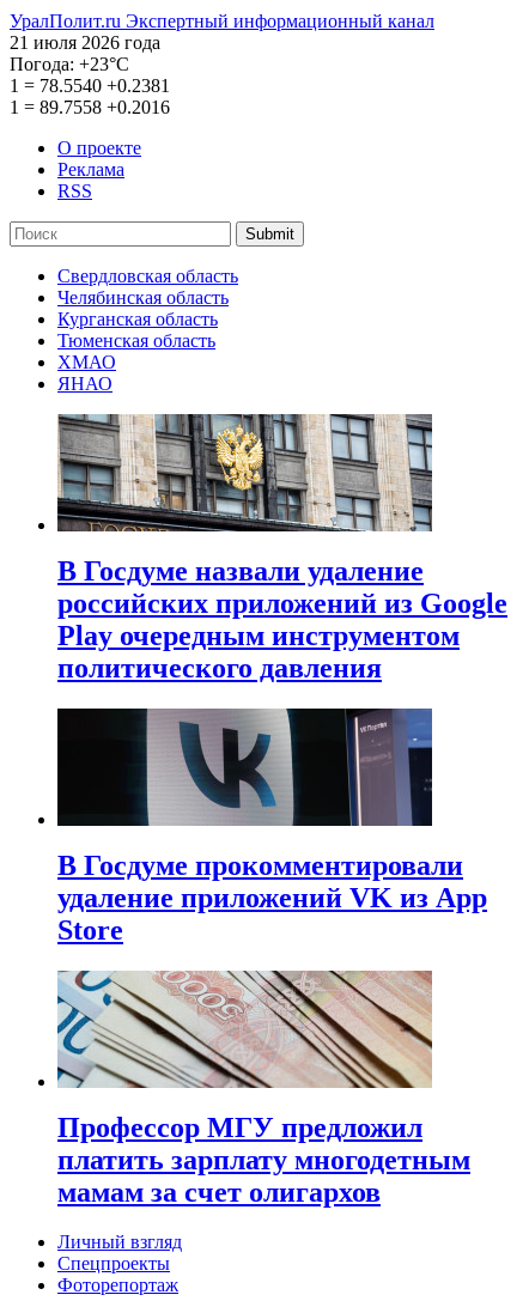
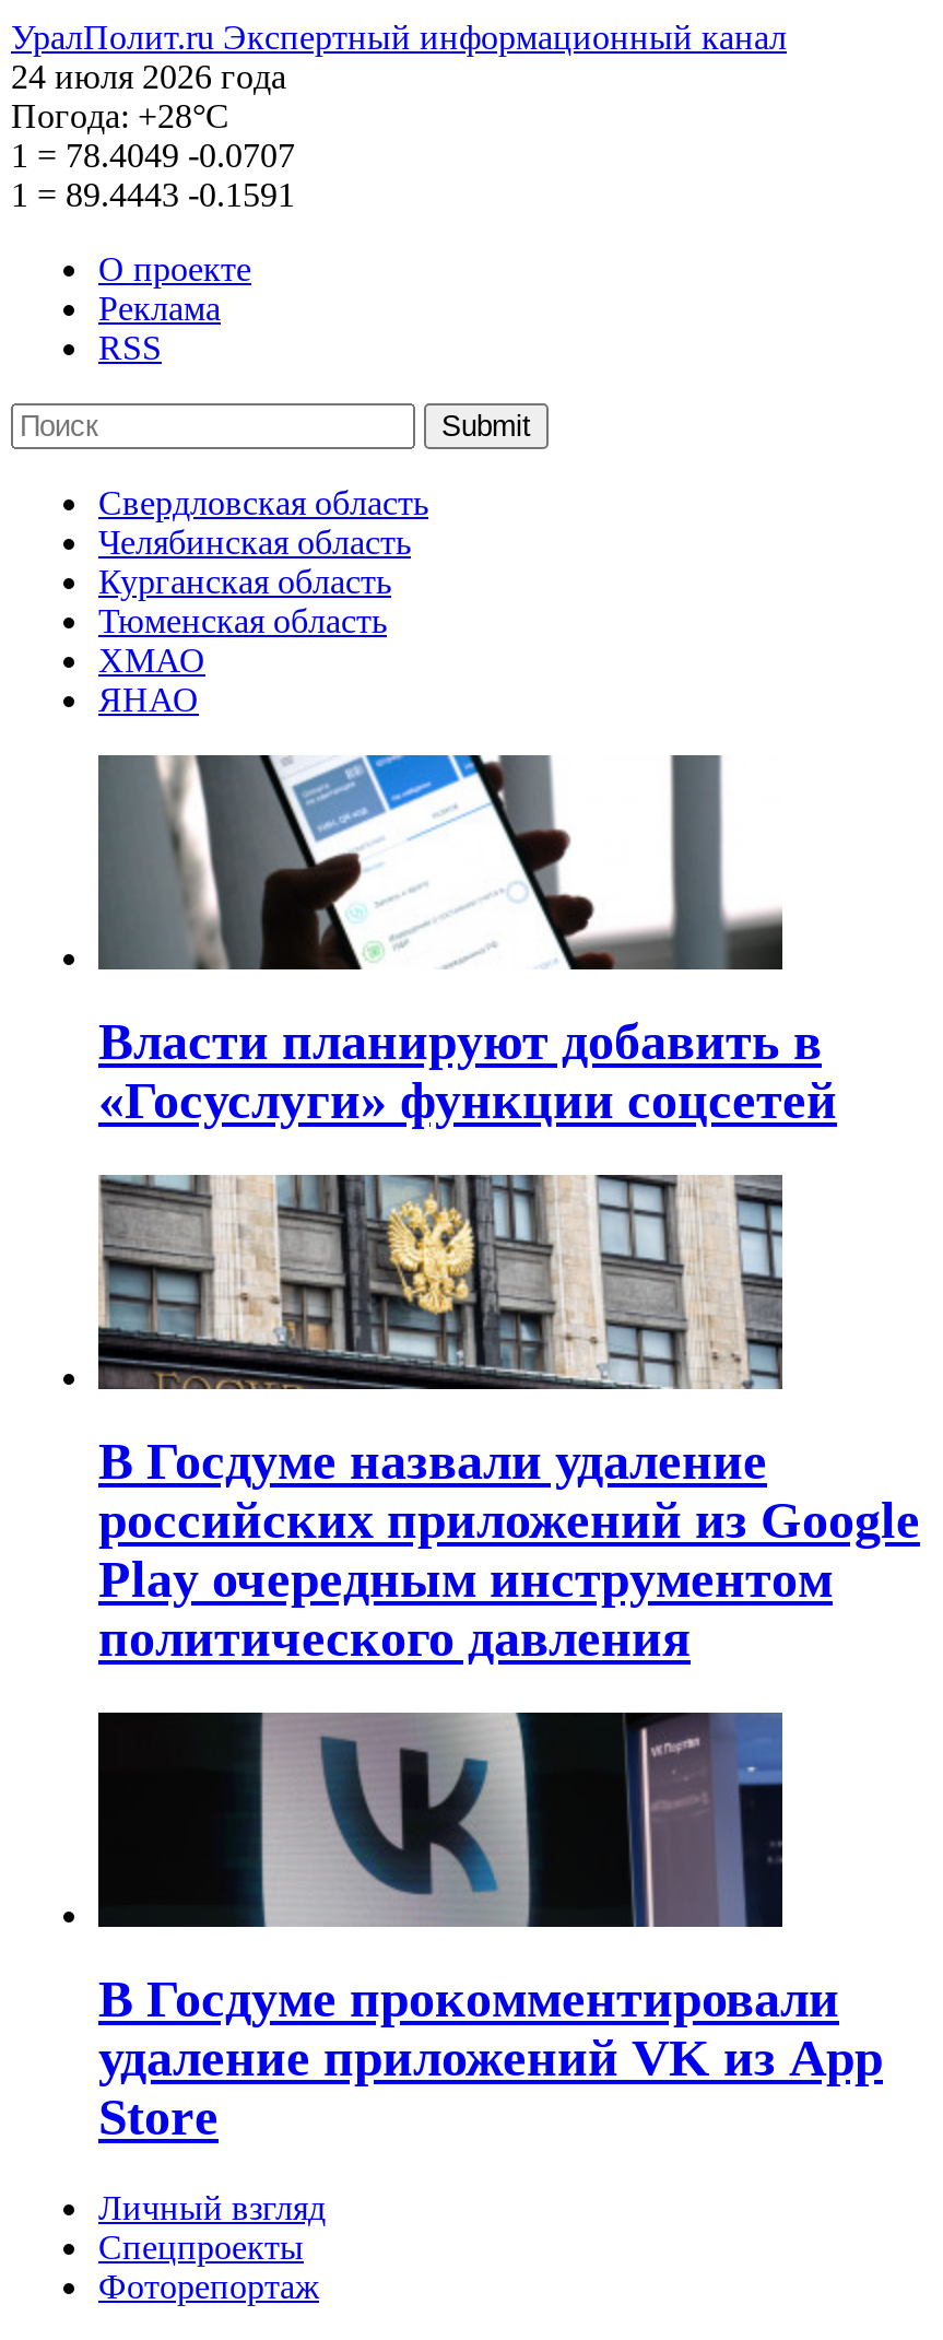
- 21 июля 2026 года
+ 24 июля 2026 года

- Погода: +23°С
+ Погода: +28°С

- 1 = 78.5540 +0.2381
+ 1 = 78.4049 -0.0707

- 1 = 89.7558 +0.2016
+ 1 = 89.4443 -0.1591

+ [image]
+ Власти планируют добавить в
+ «Госуслуги» функции соцсетей

moved down: [image] | В Госдуме назвали удаление | российских приложений из Google | Play очередным инструментом | политического давления | В Госдуме прокомментировали | Store

- [image]
- Профессор МГУ предложил
- платить зарплату многодетным
- мамам за счет олигархов
